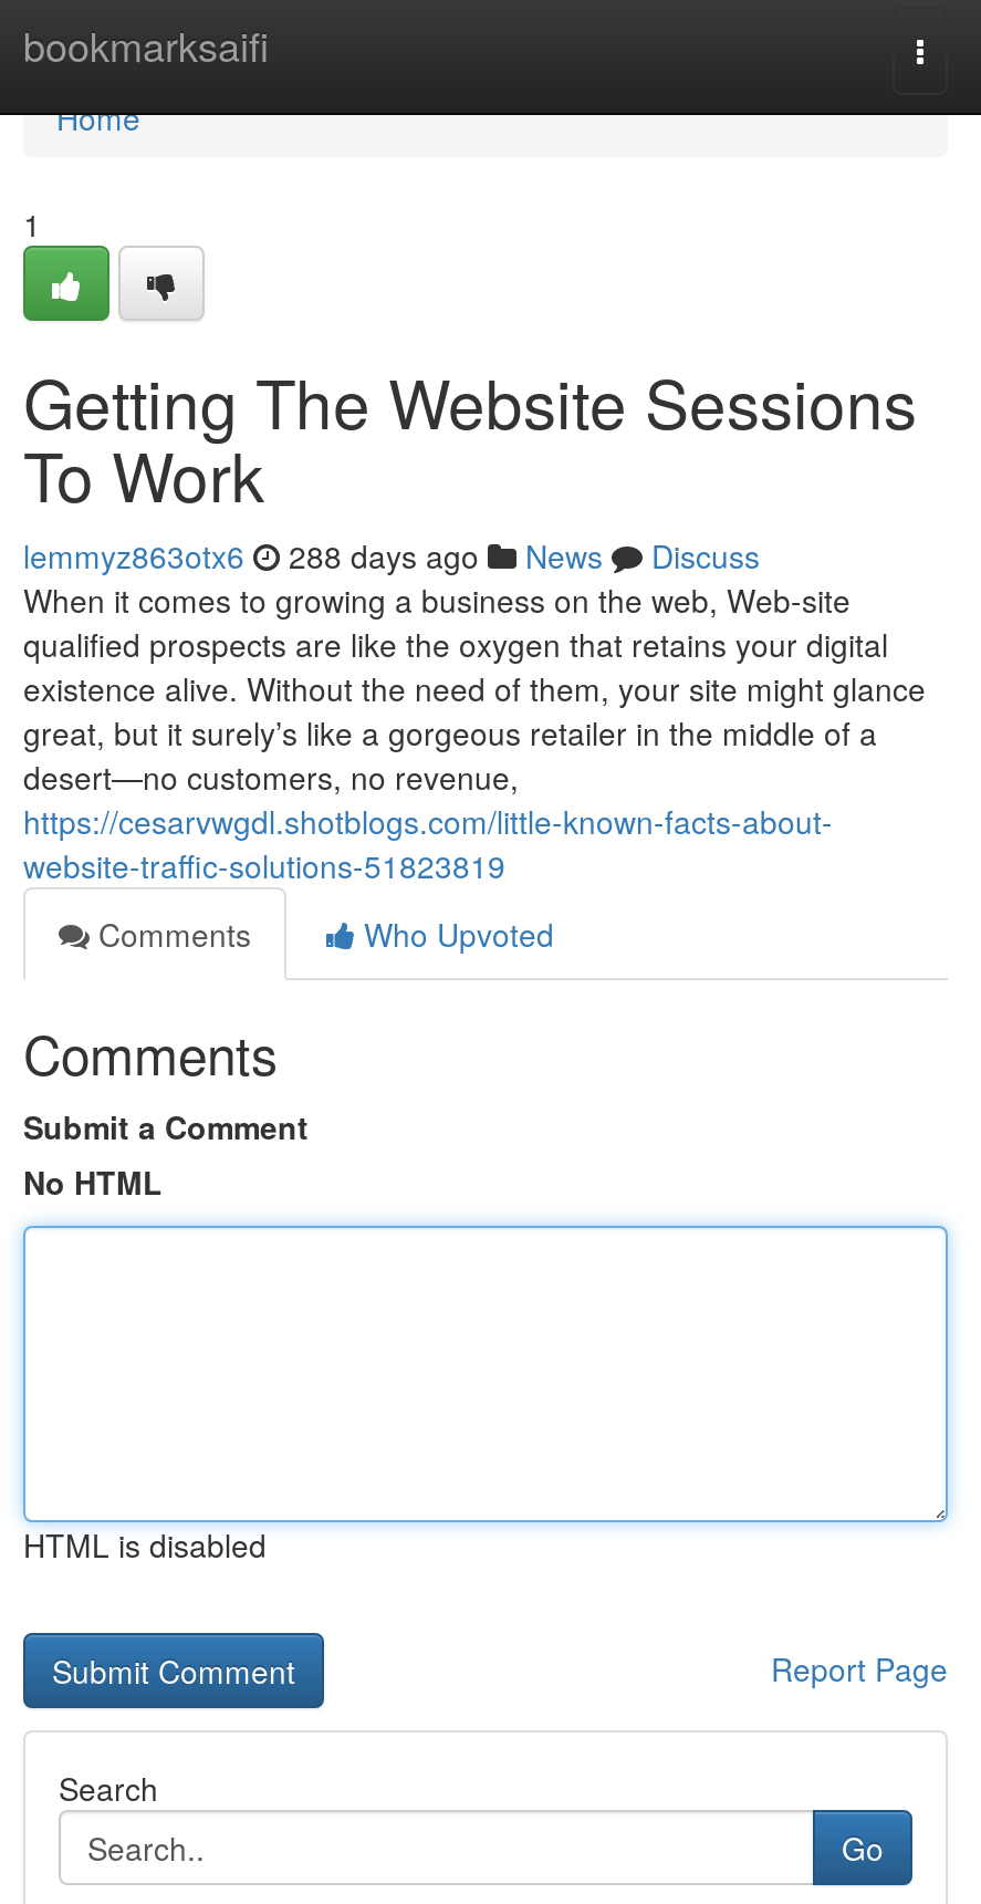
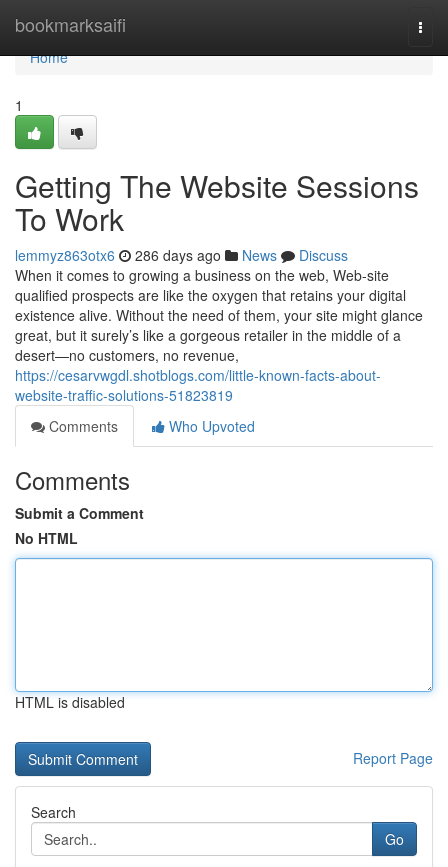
- lemmyz863otx6 288 days ago News Discuss
+ lemmyz863otx6 286 days ago News Discuss
